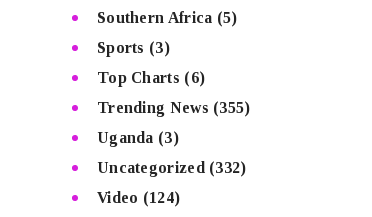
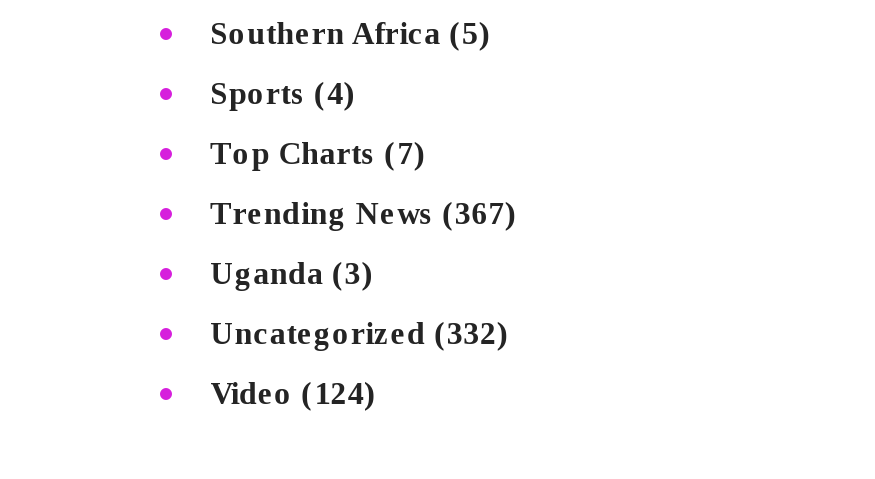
- Sports (3)
+ Sports (4)

- Top Charts (6)
+ Top Charts (7)

- Trending News (355)
+ Trending News (367)
